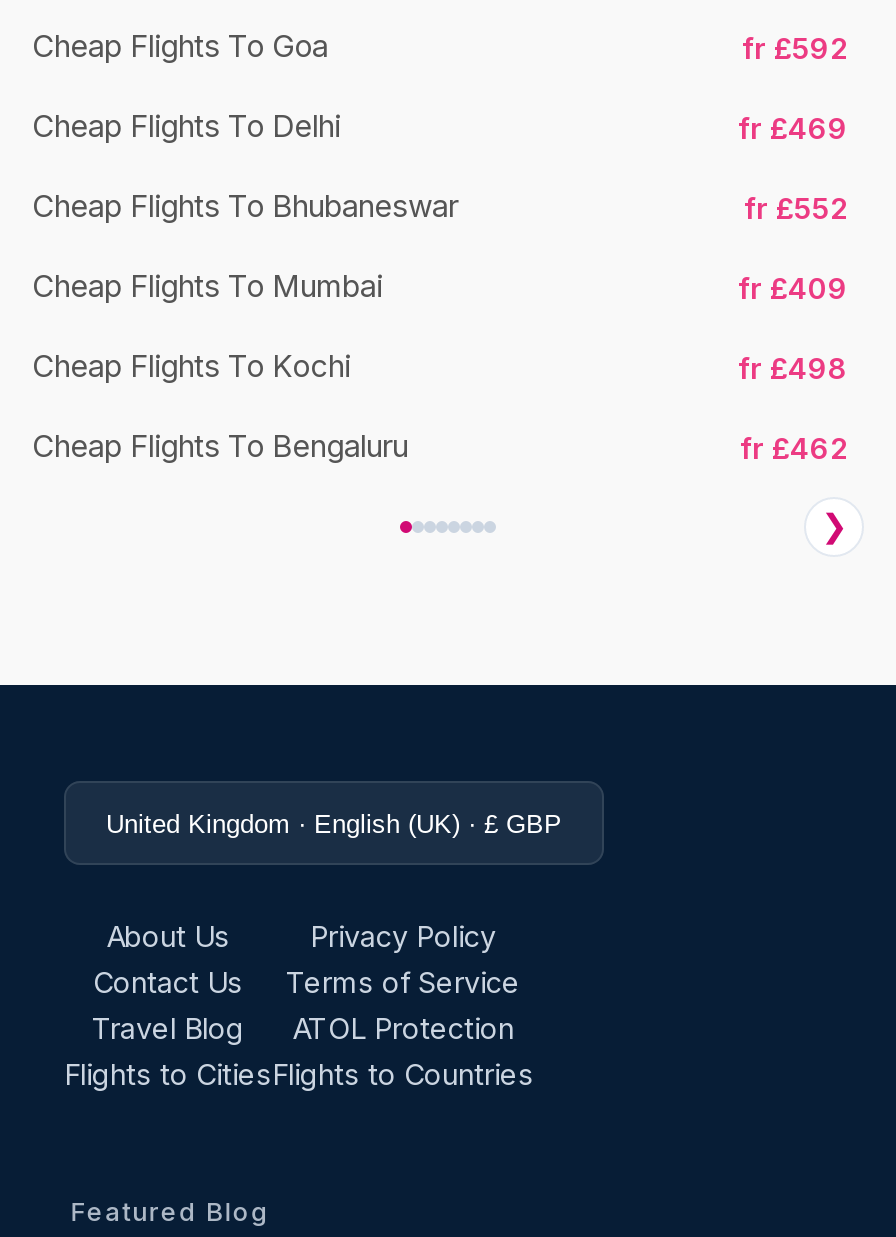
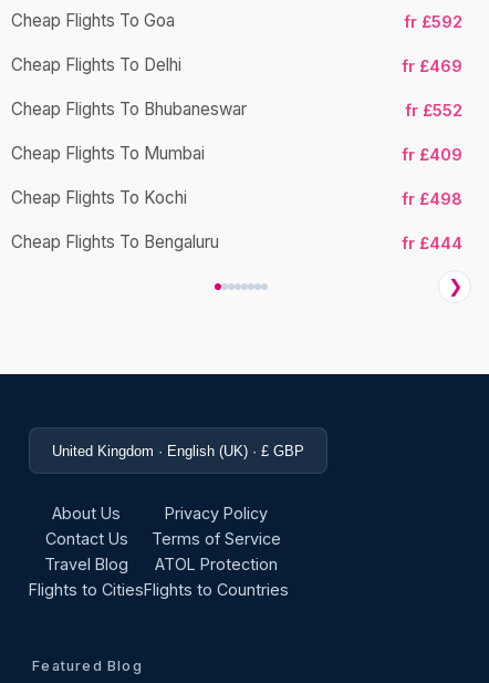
- fr £462
+ fr £444
